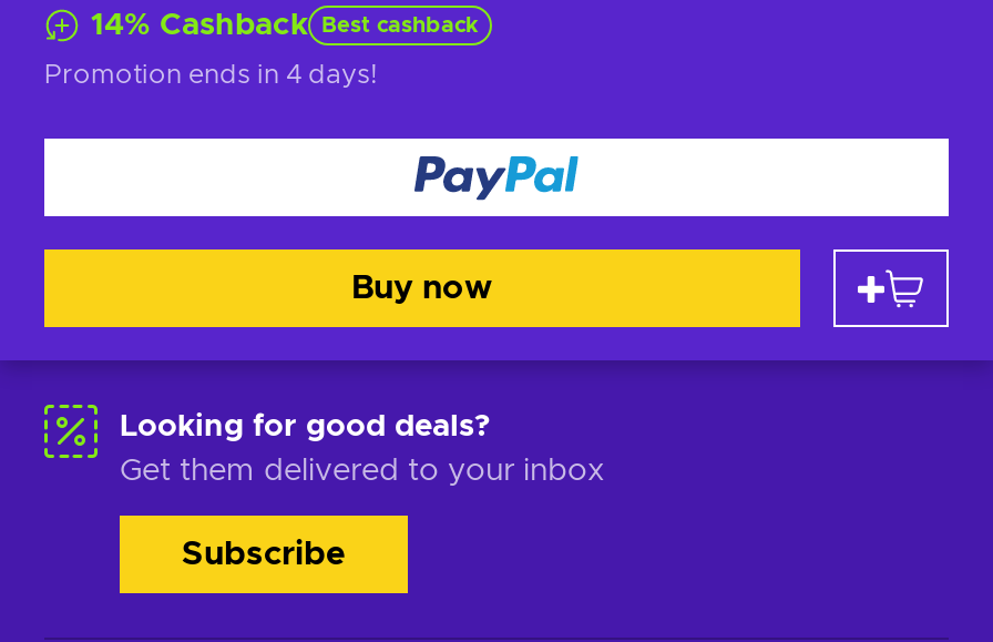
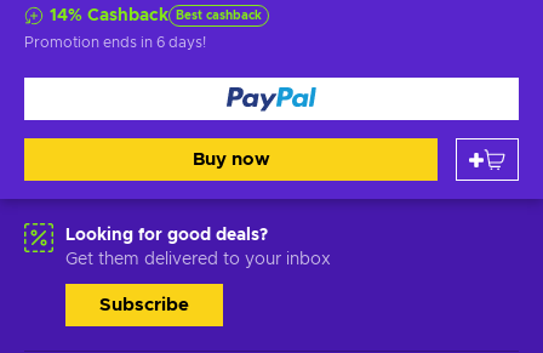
- Promotion ends in 4 days!
+ Promotion ends in 6 days!
